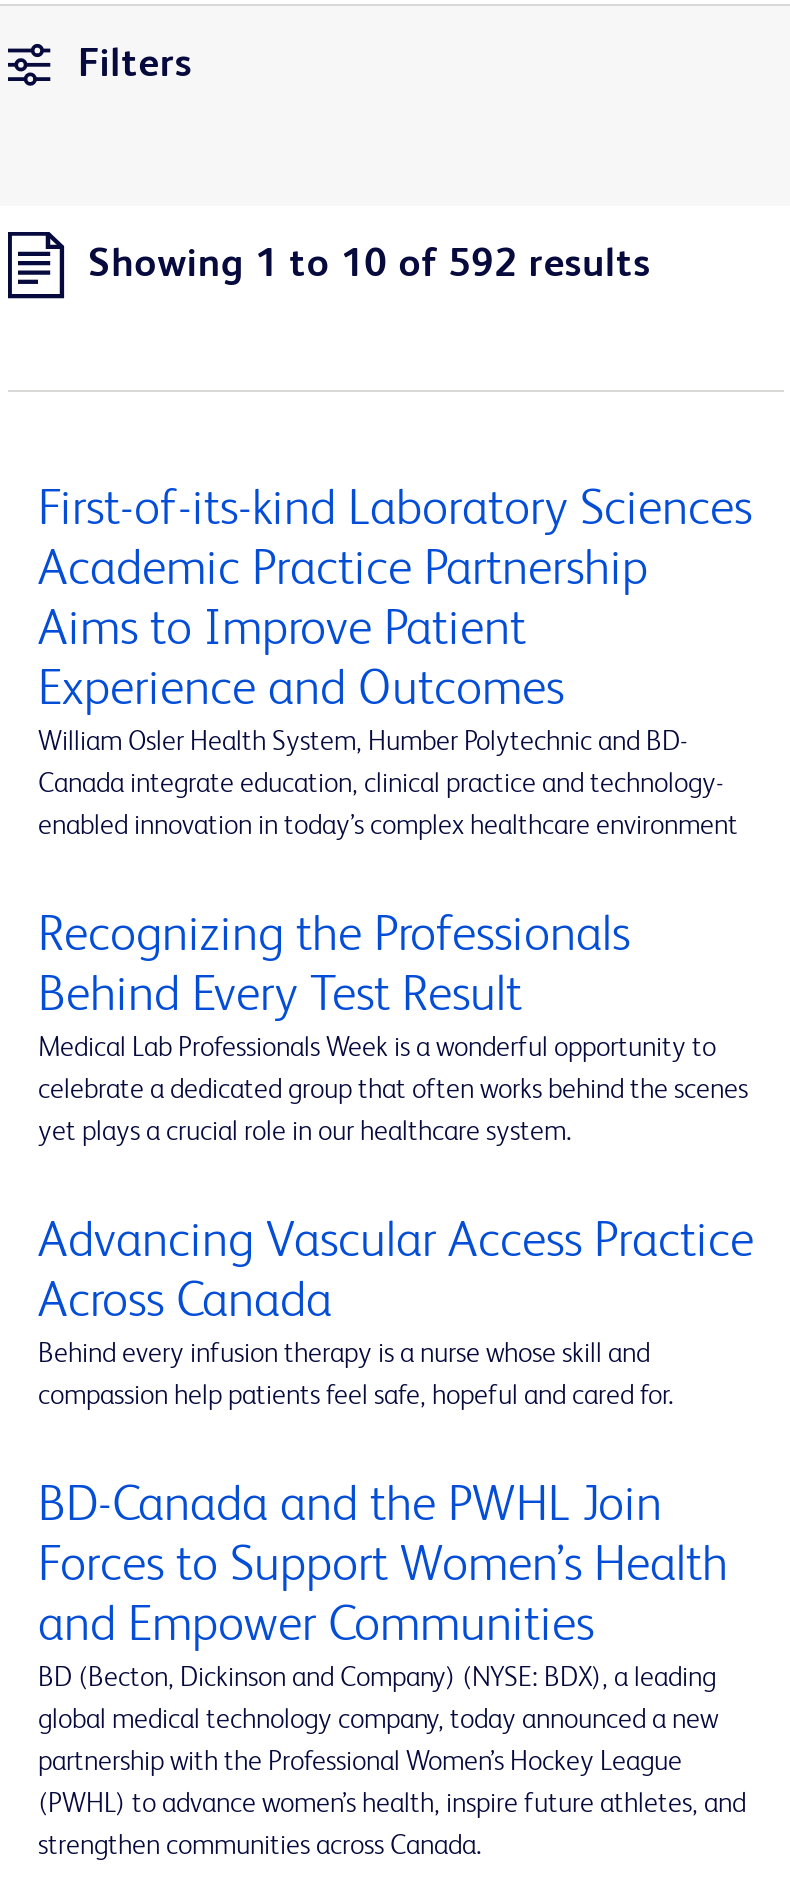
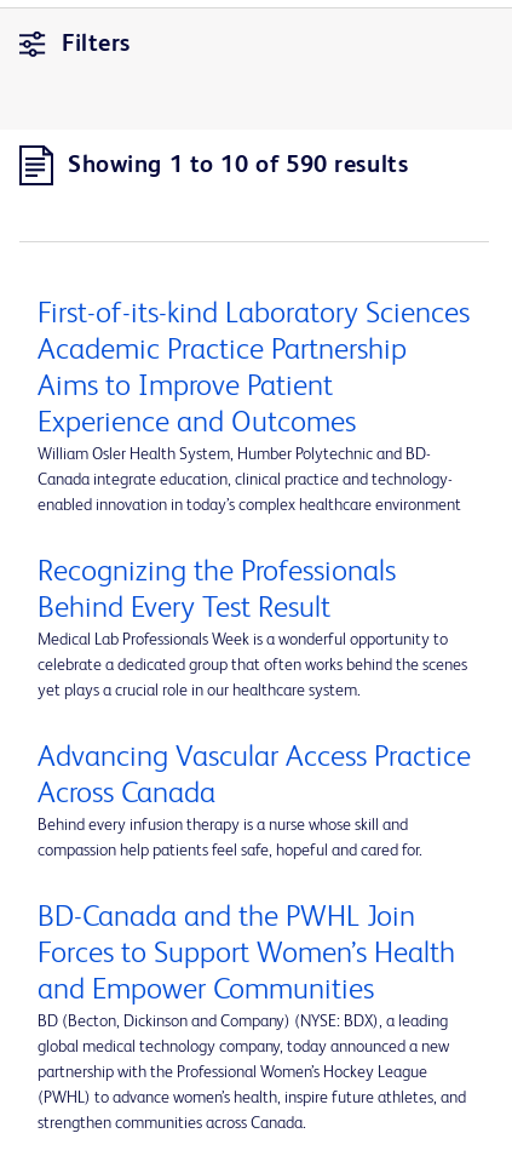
- Showing 1 to 10 of 592 results
+ Showing 1 to 10 of 590 results
